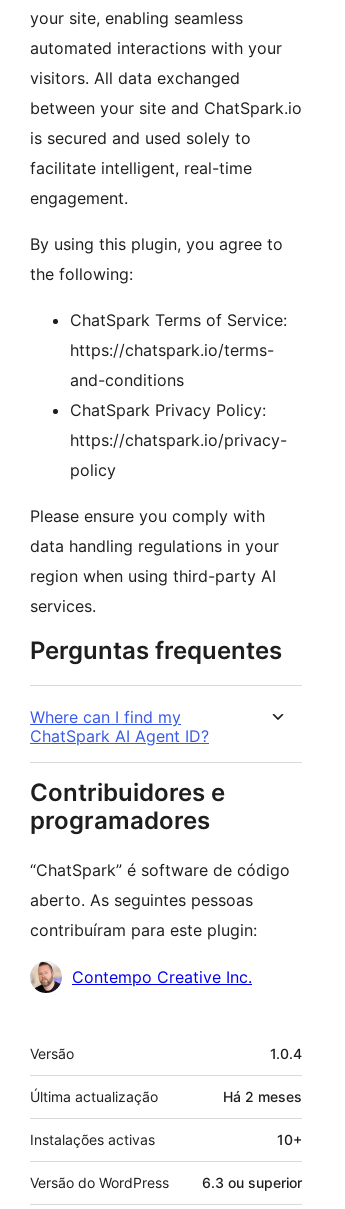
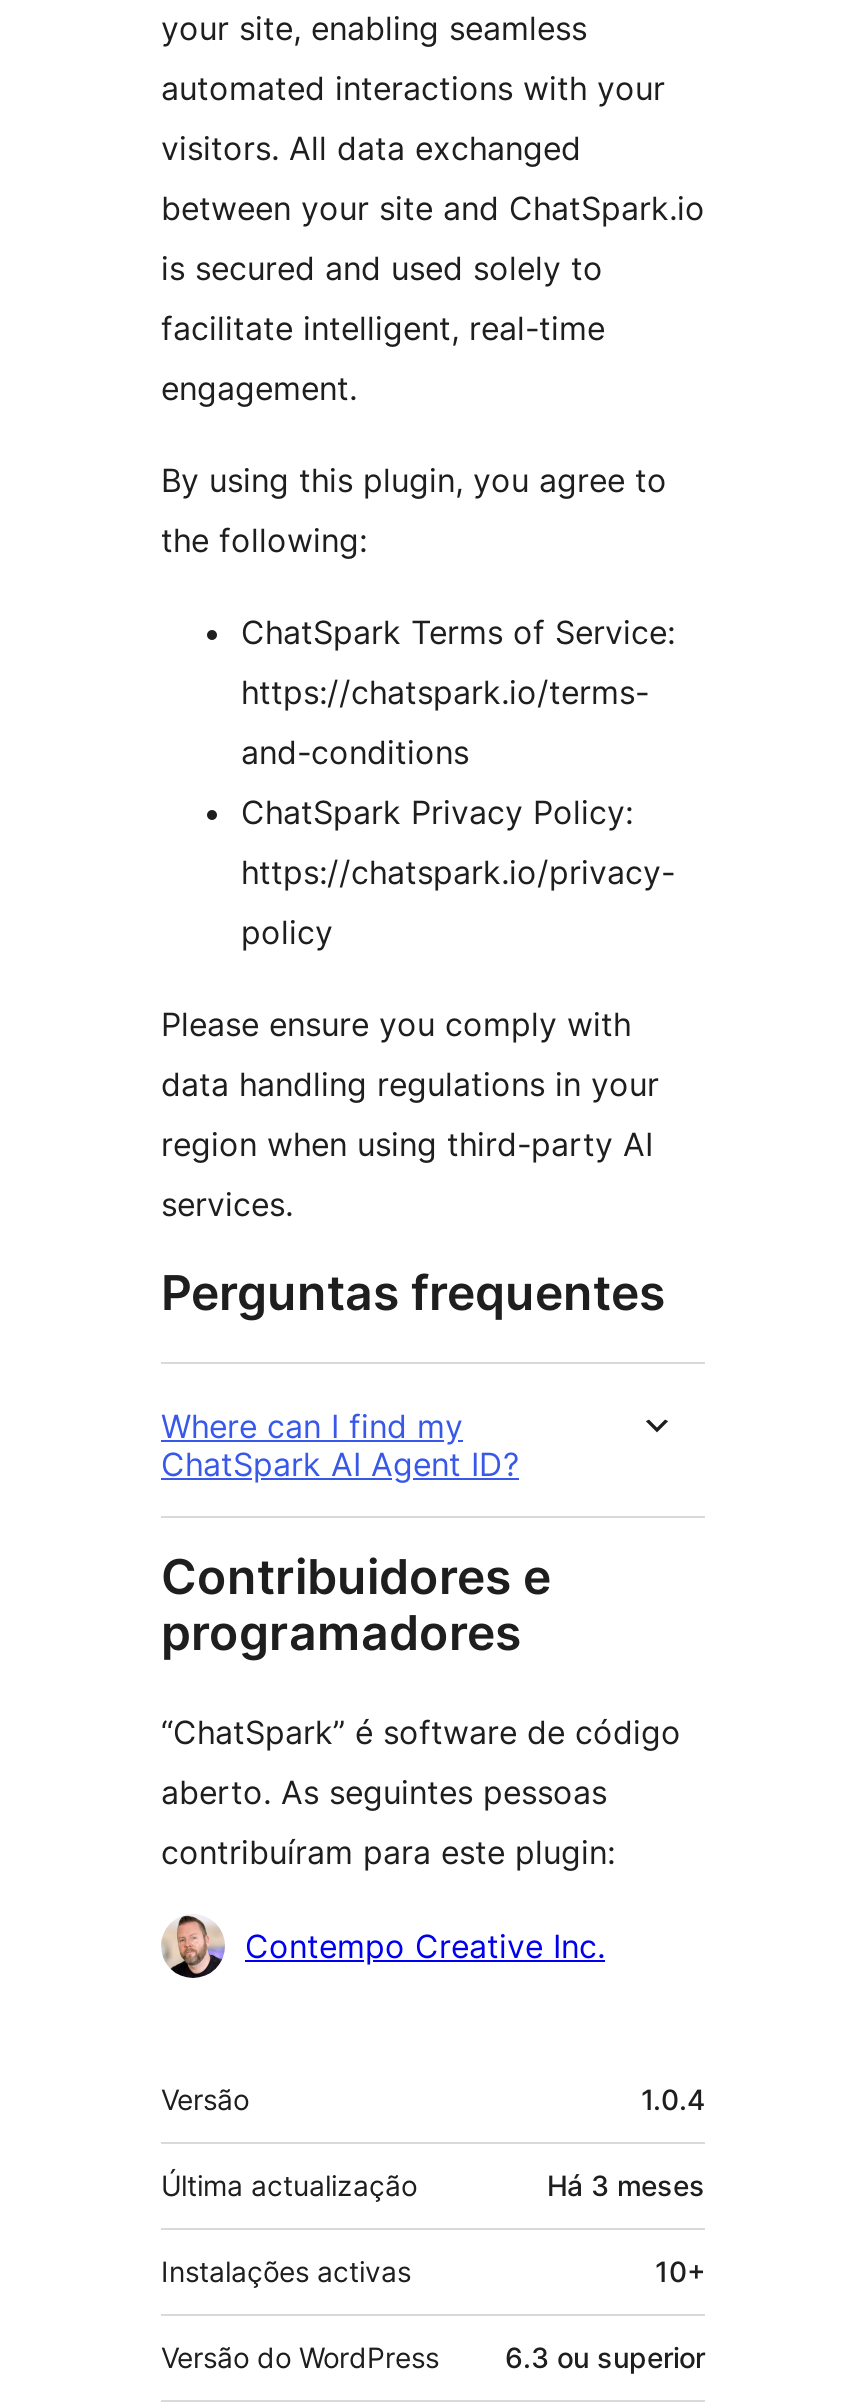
- Há 2 meses
+ Há 3 meses
